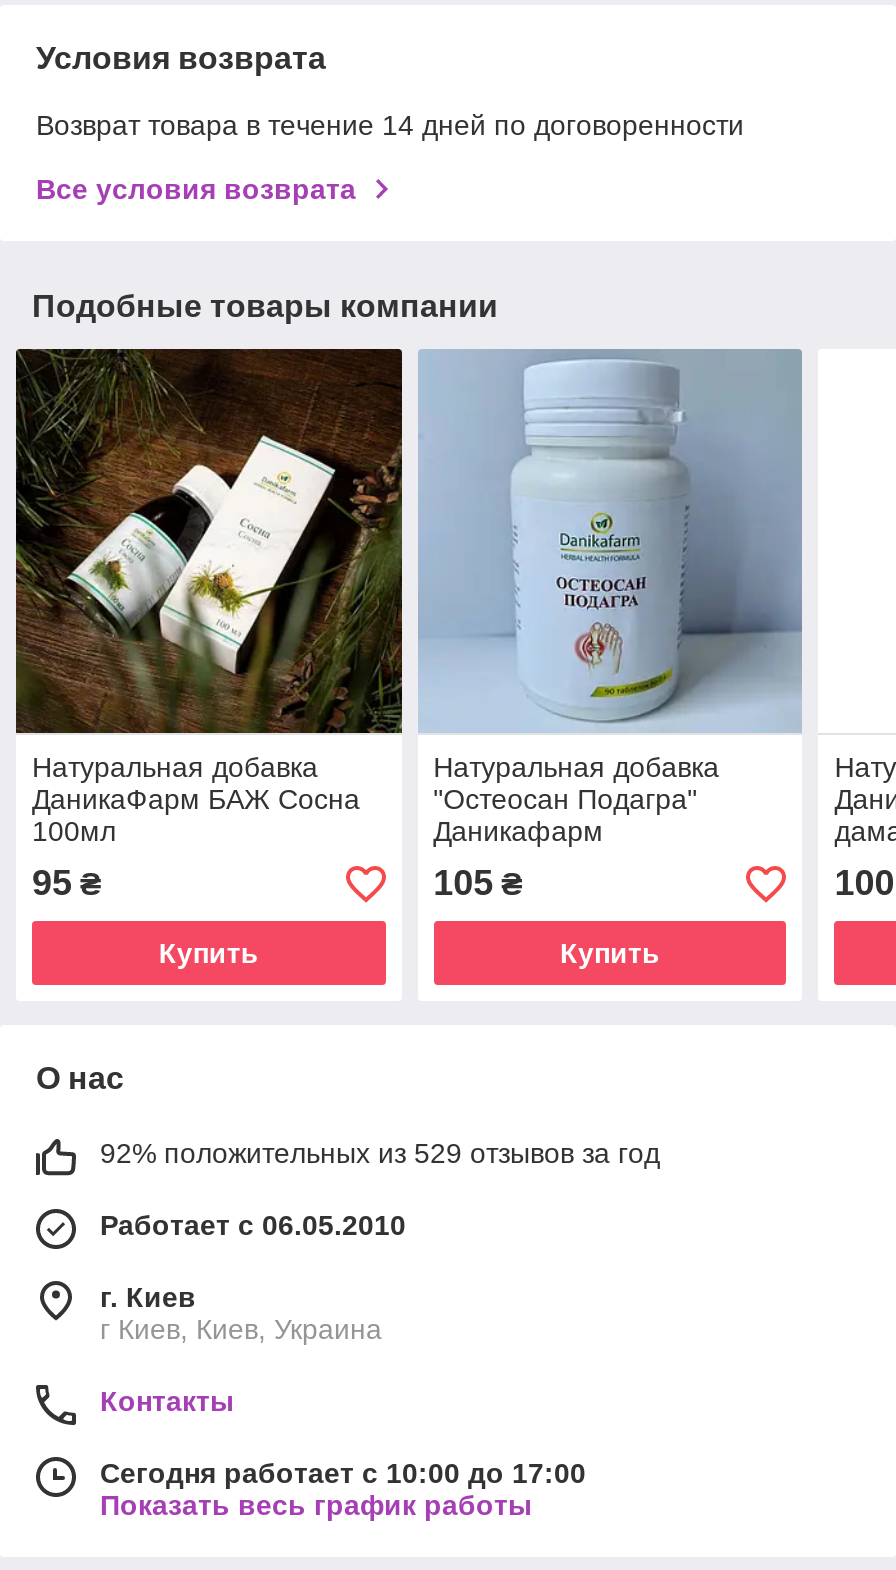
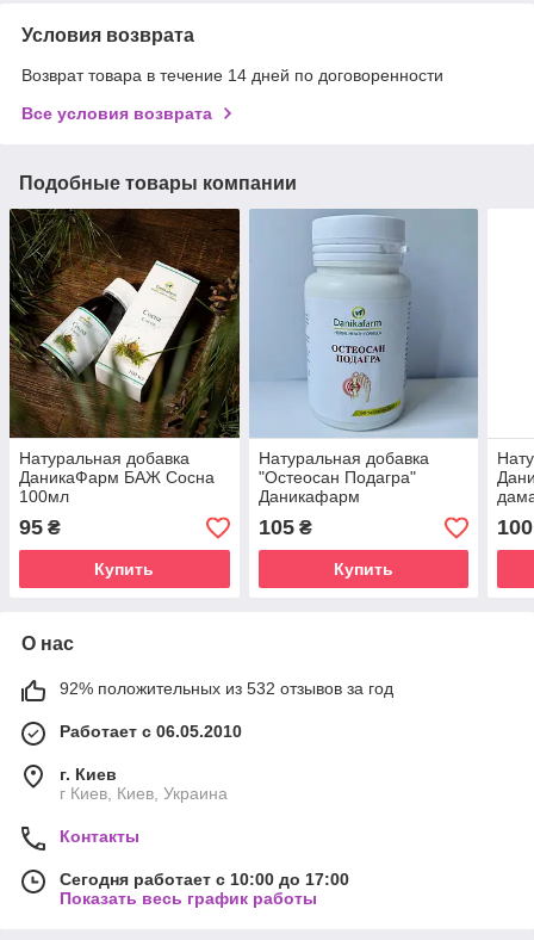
- 92% положительных из 529 отзывов за год
+ 92% положительных из 532 отзывов за год
